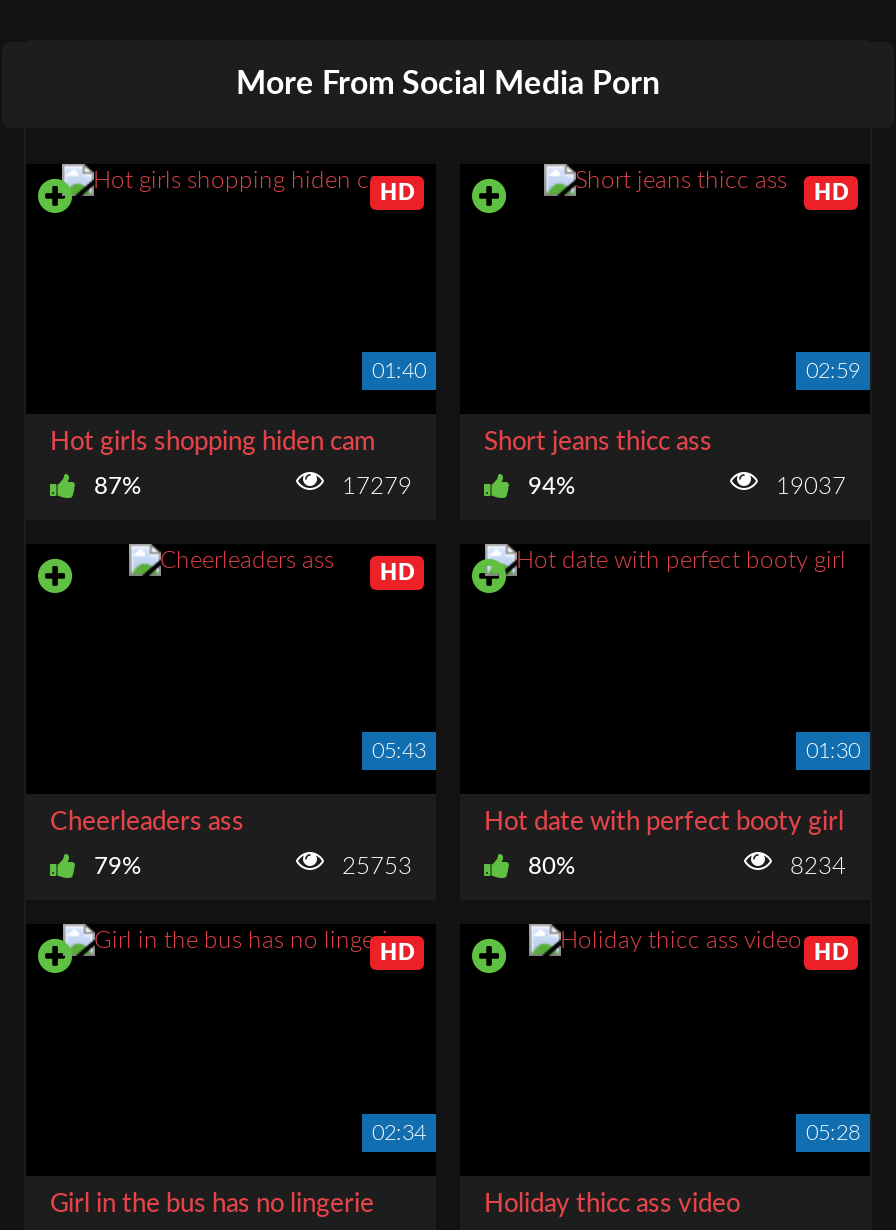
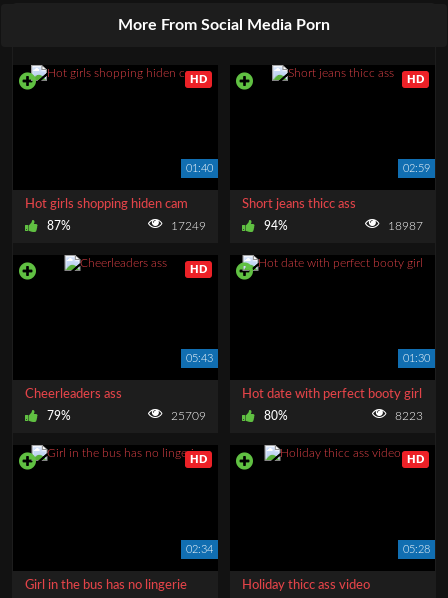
- 17279
+ 17249

- 19037
+ 18987

- 25753
+ 25709

- 8234
+ 8223
